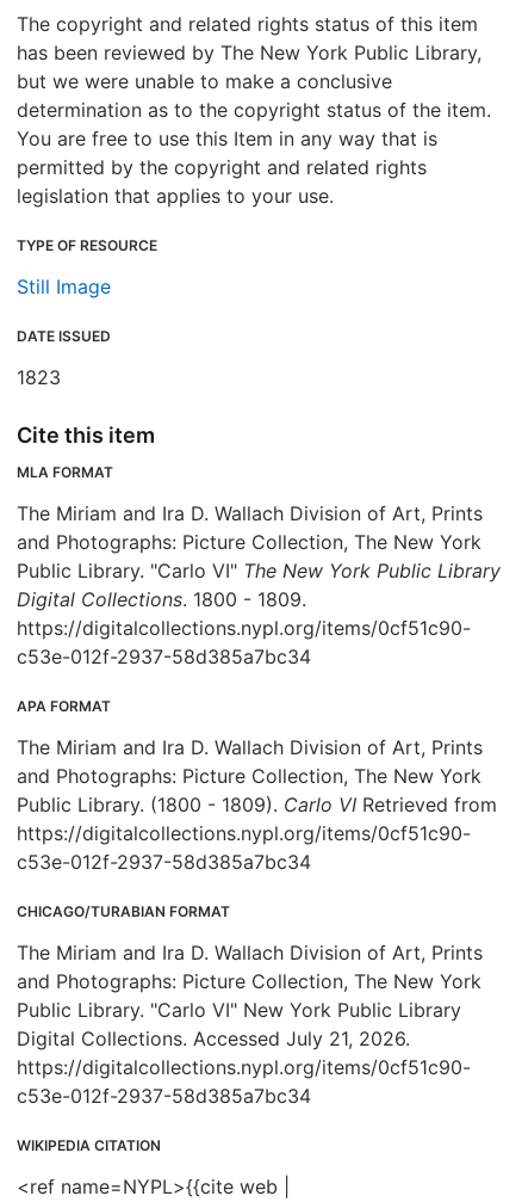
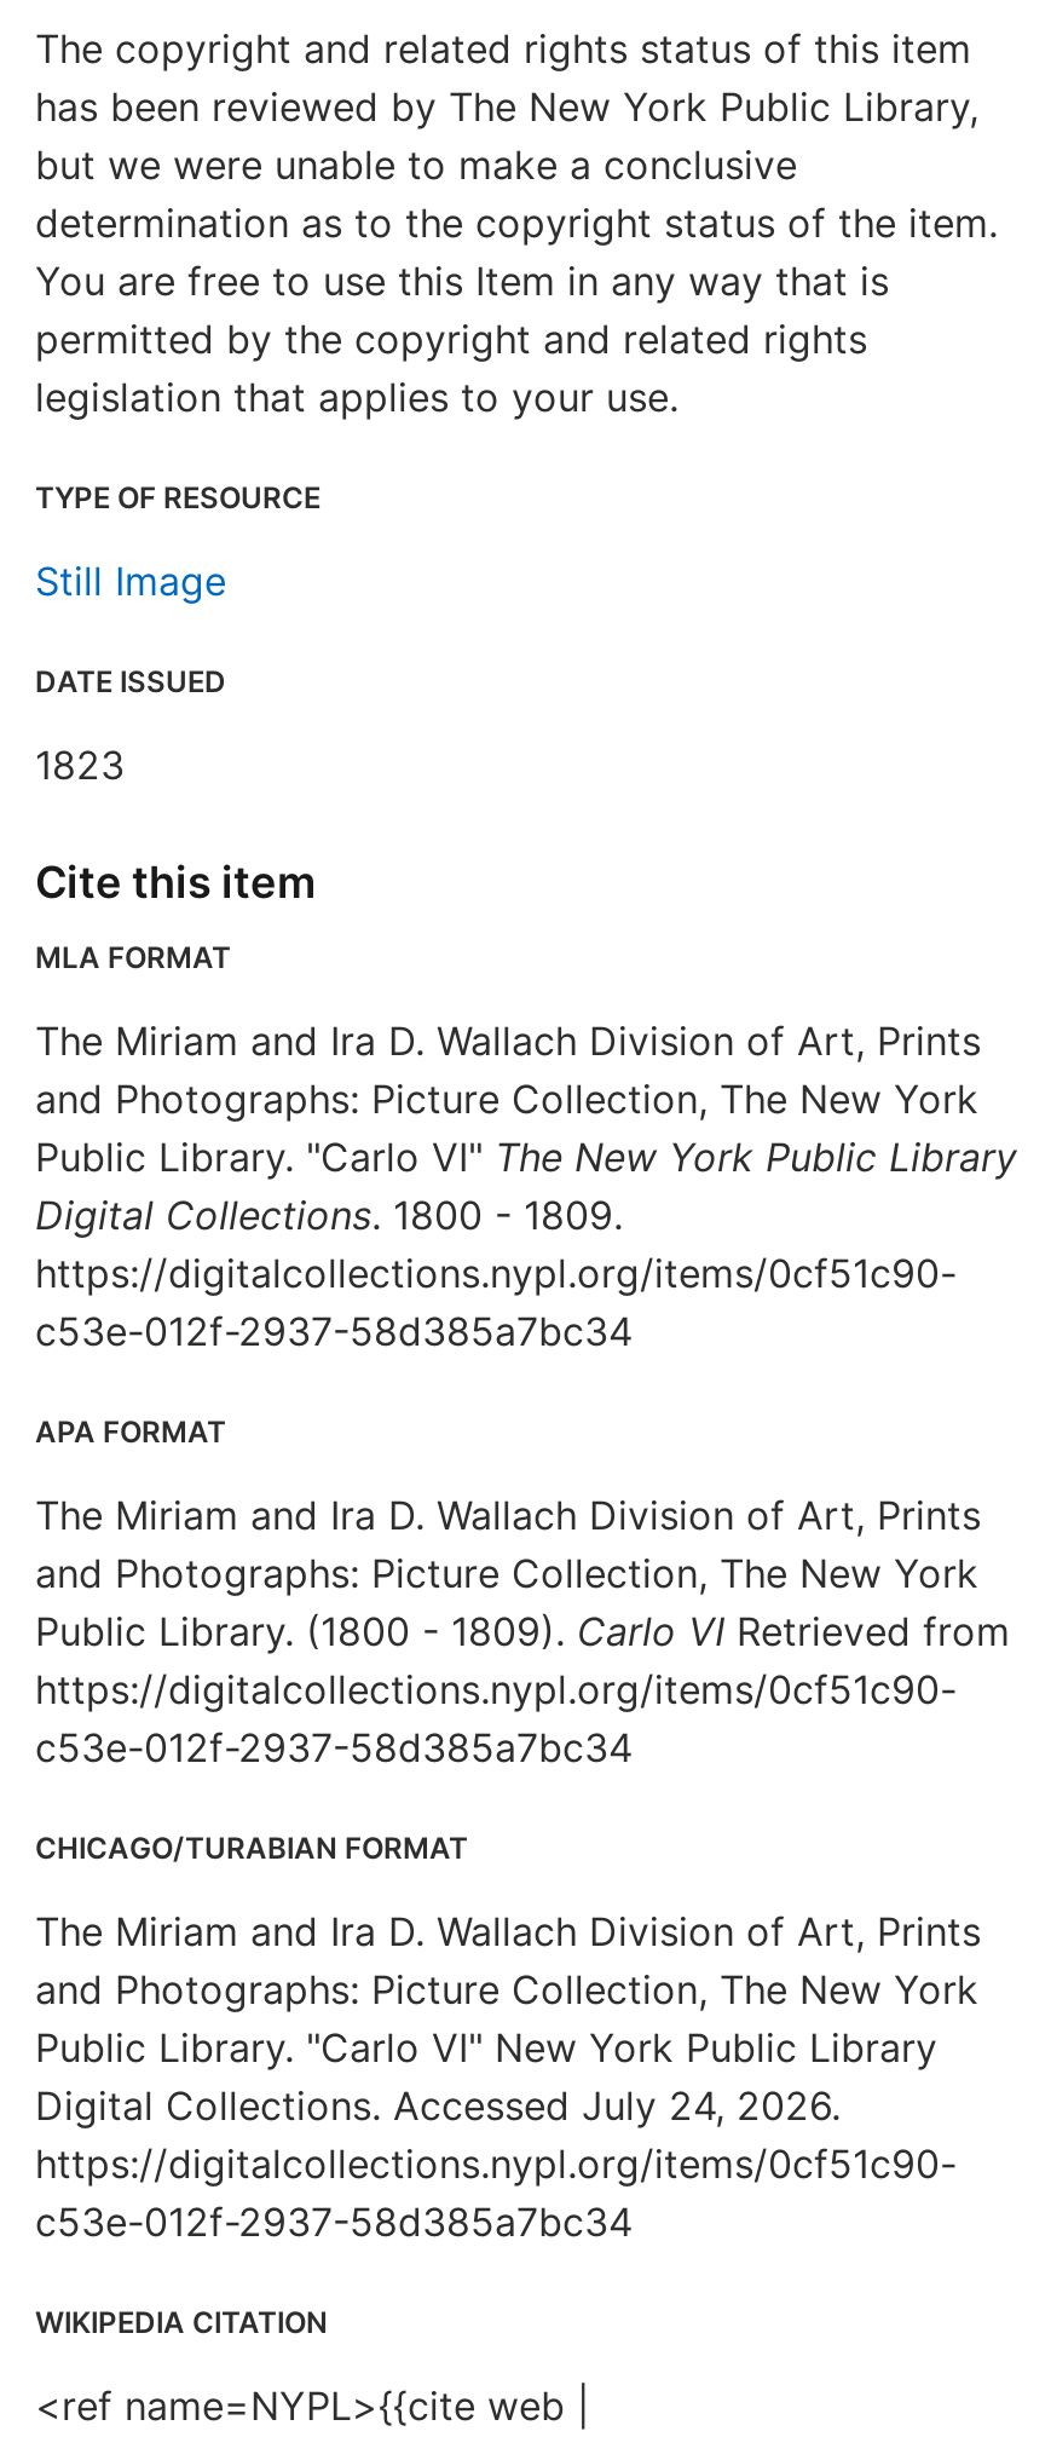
- Digital Collections. Accessed July 21, 2026.
+ Digital Collections. Accessed July 24, 2026.
